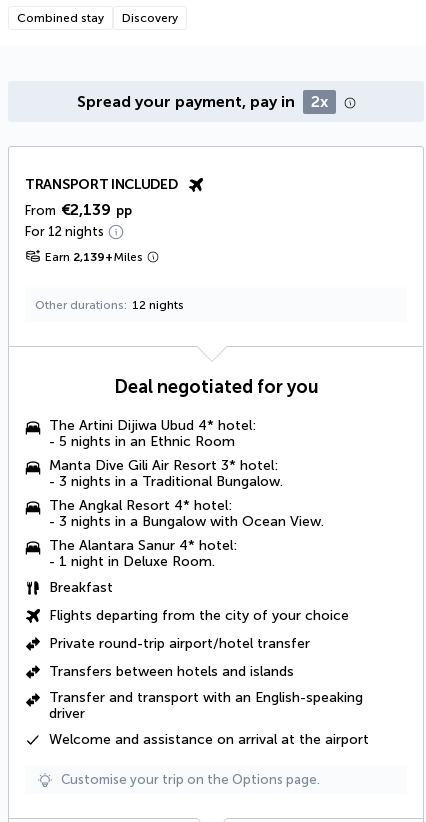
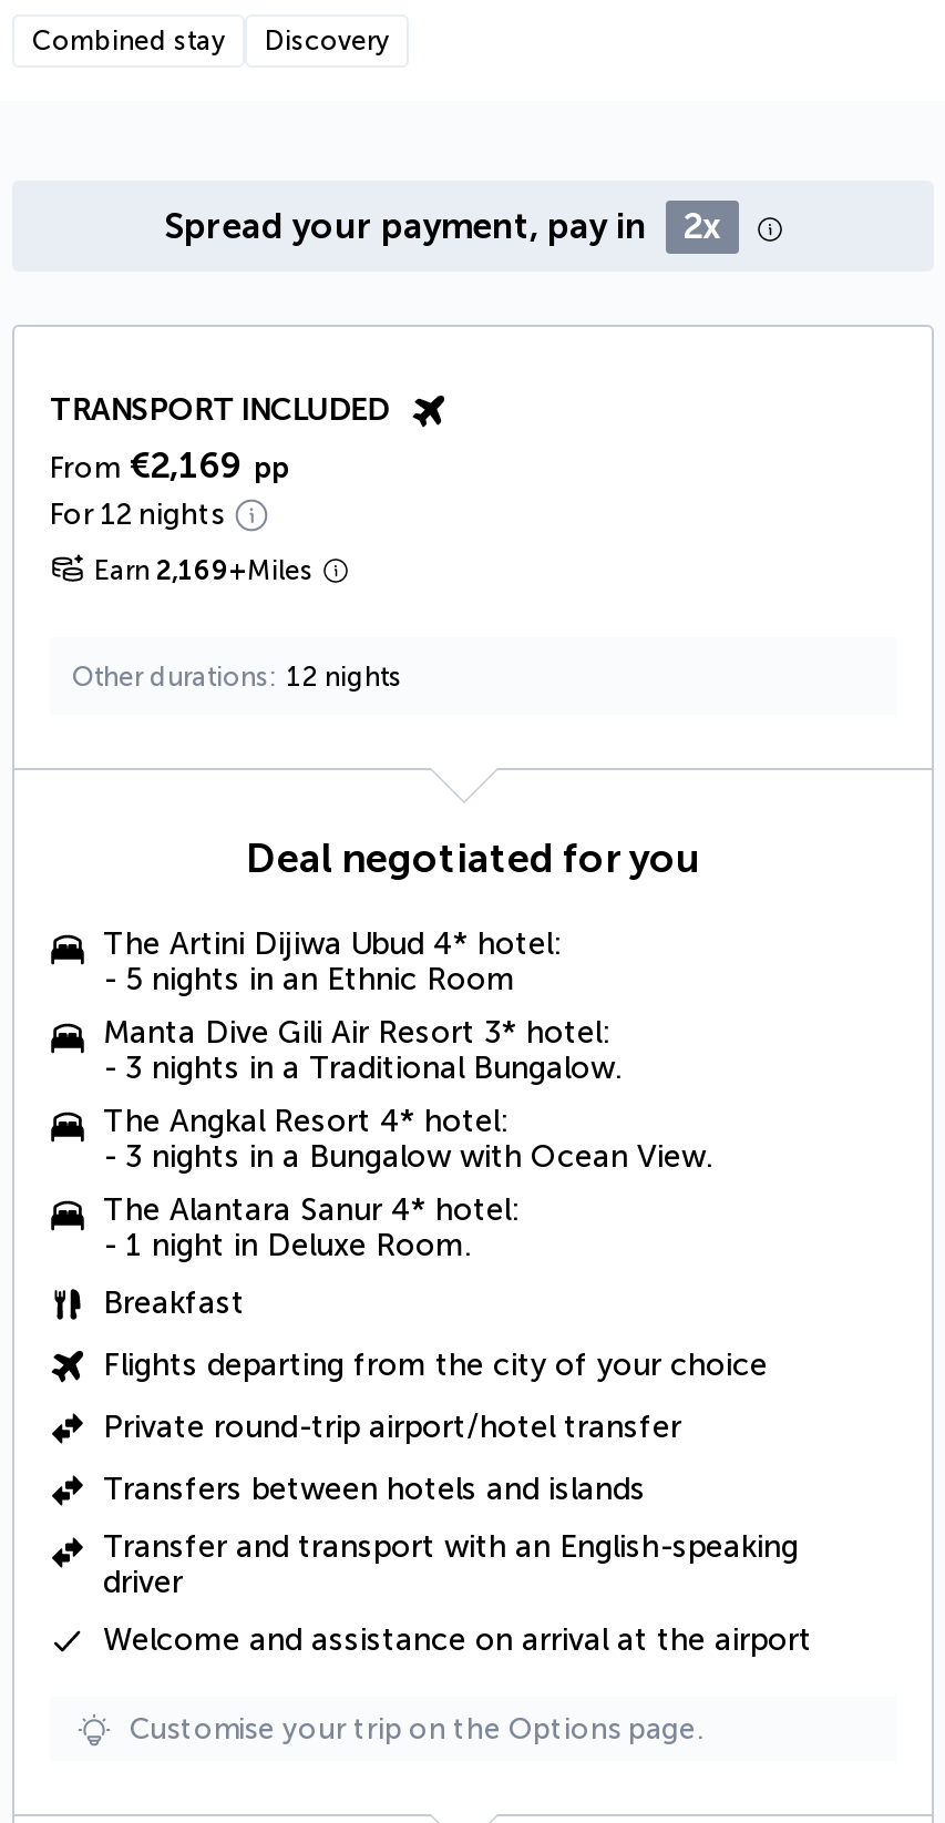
- From €2,139 pp
+ From €2,169 pp

- Earn 2,139+Miles
+ Earn 2,169+Miles
